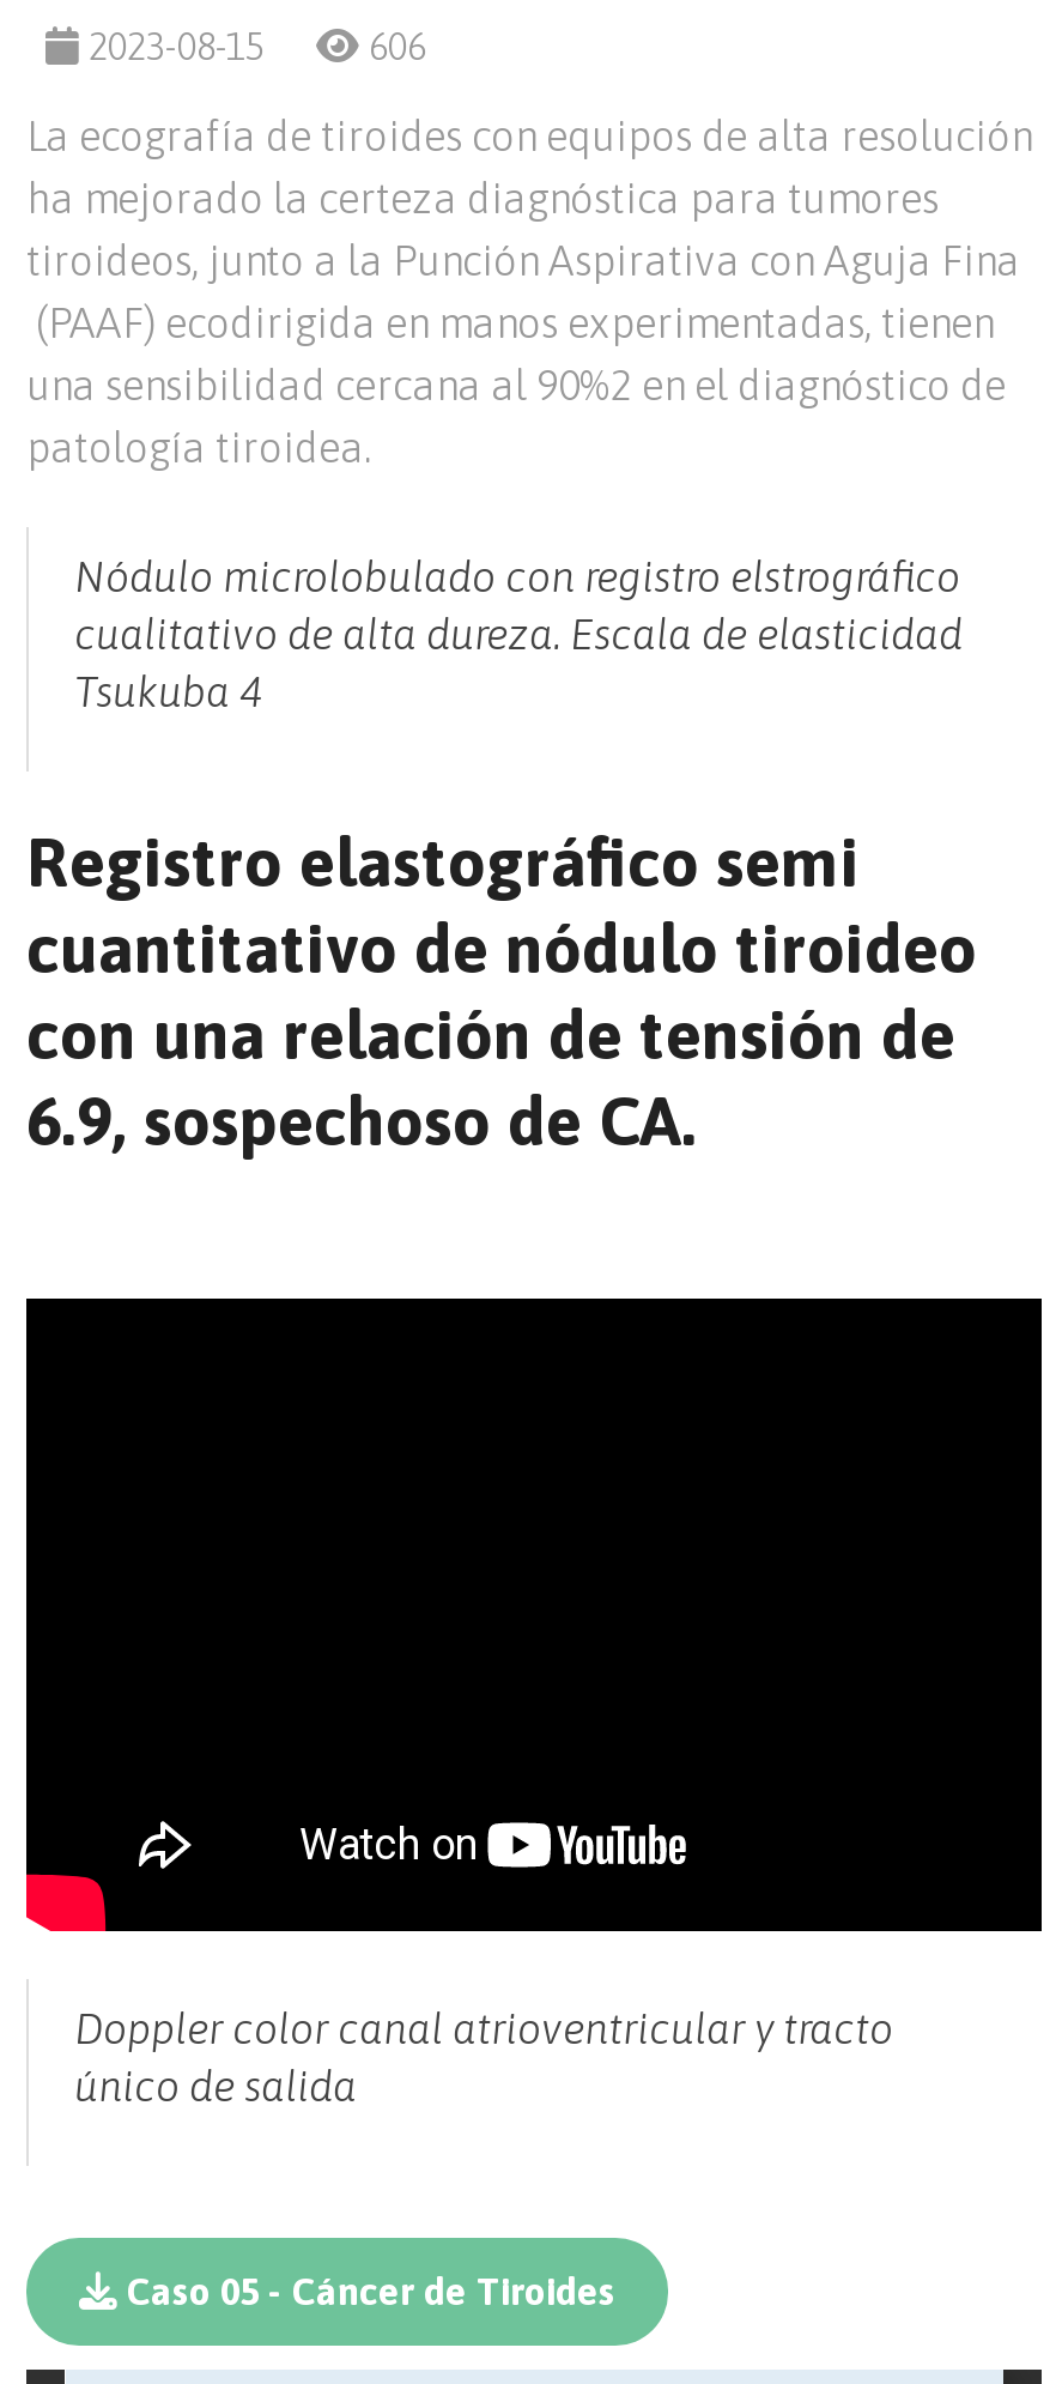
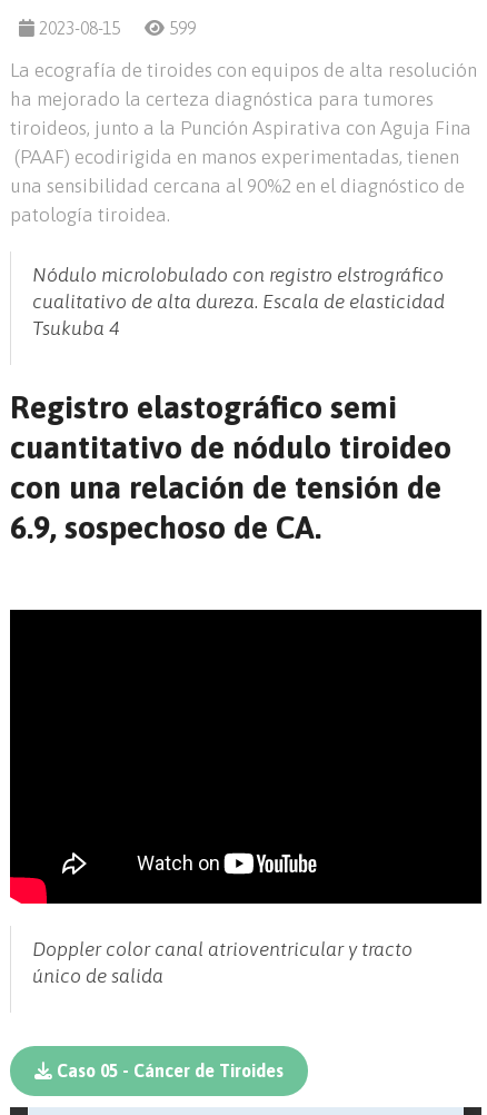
- 606
+ 599
